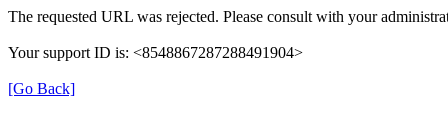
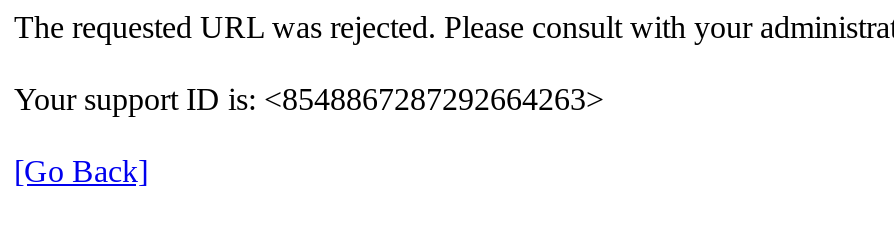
- Your support ID is: <8548867287288491904>
+ Your support ID is: <8548867287292664263>
